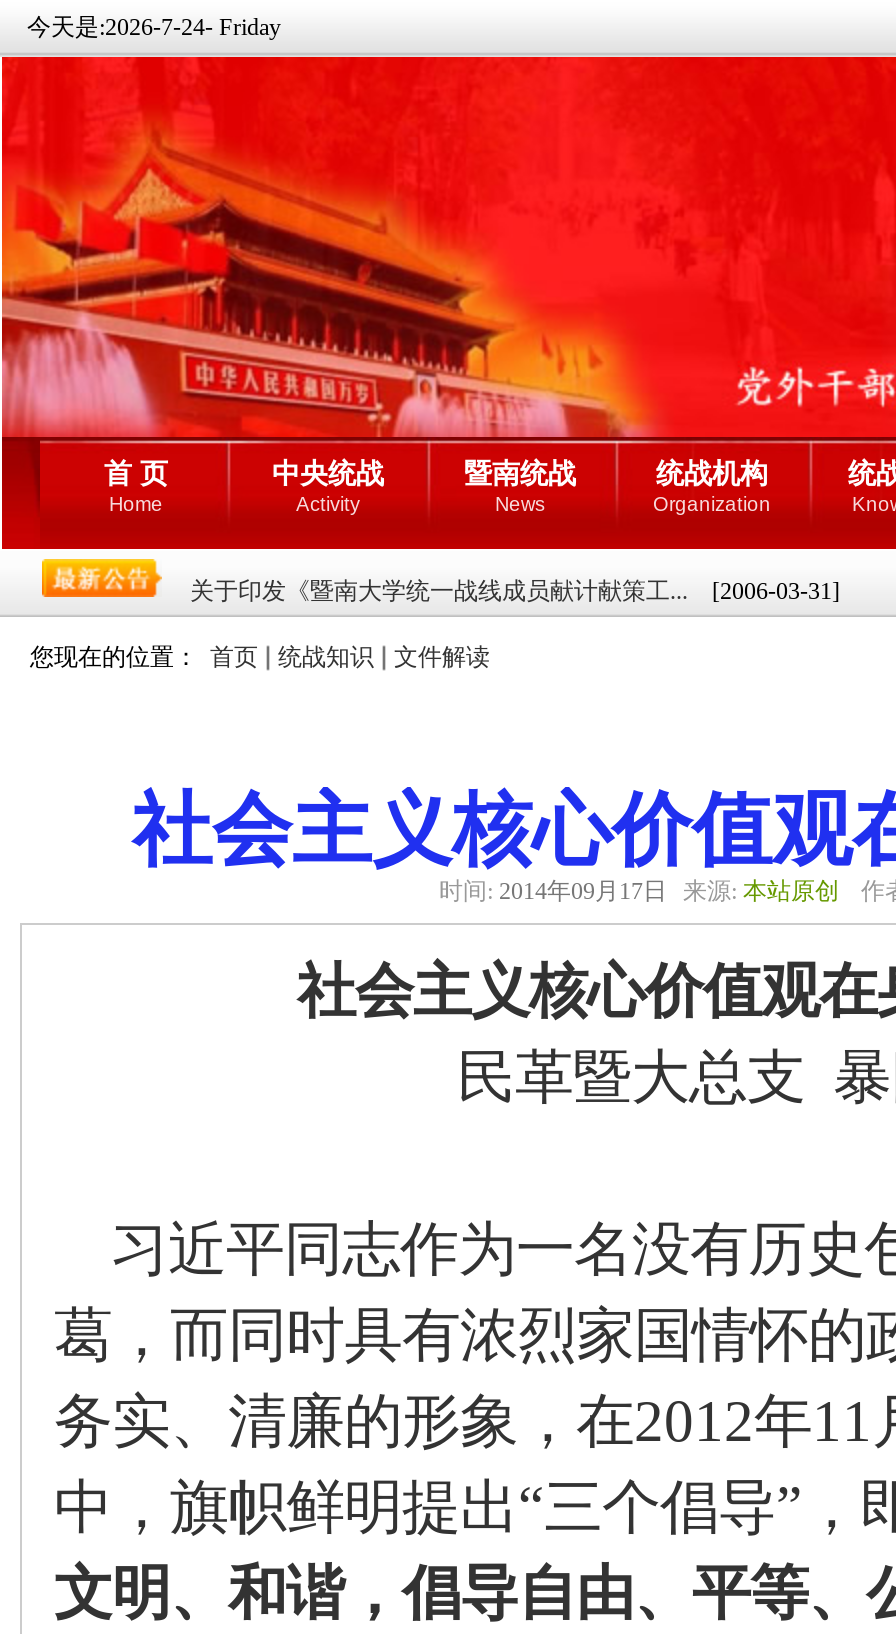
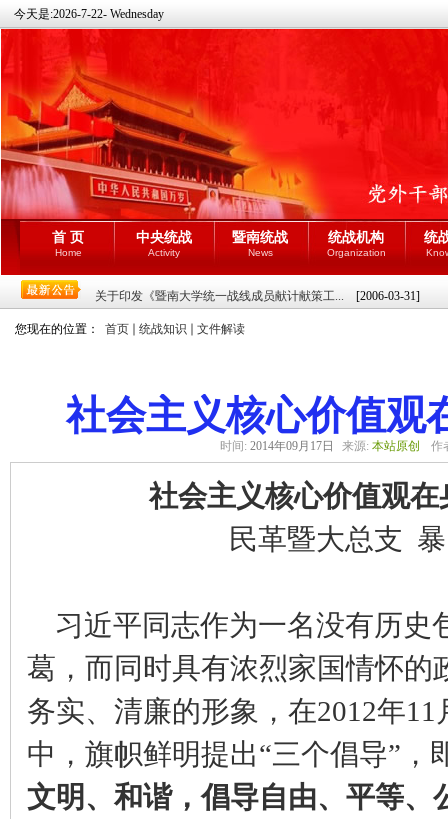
- 今天是:2026-7-24- Friday
+ 今天是:2026-7-22- Wednesday
